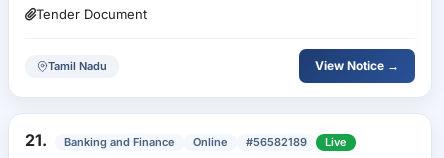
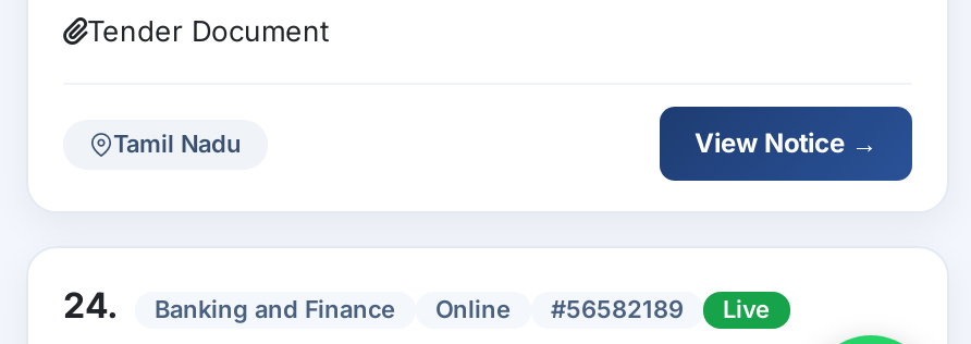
- 21. Banking and Finance Online #56582189 Live
+ 24. Banking and Finance Online #56582189 Live
